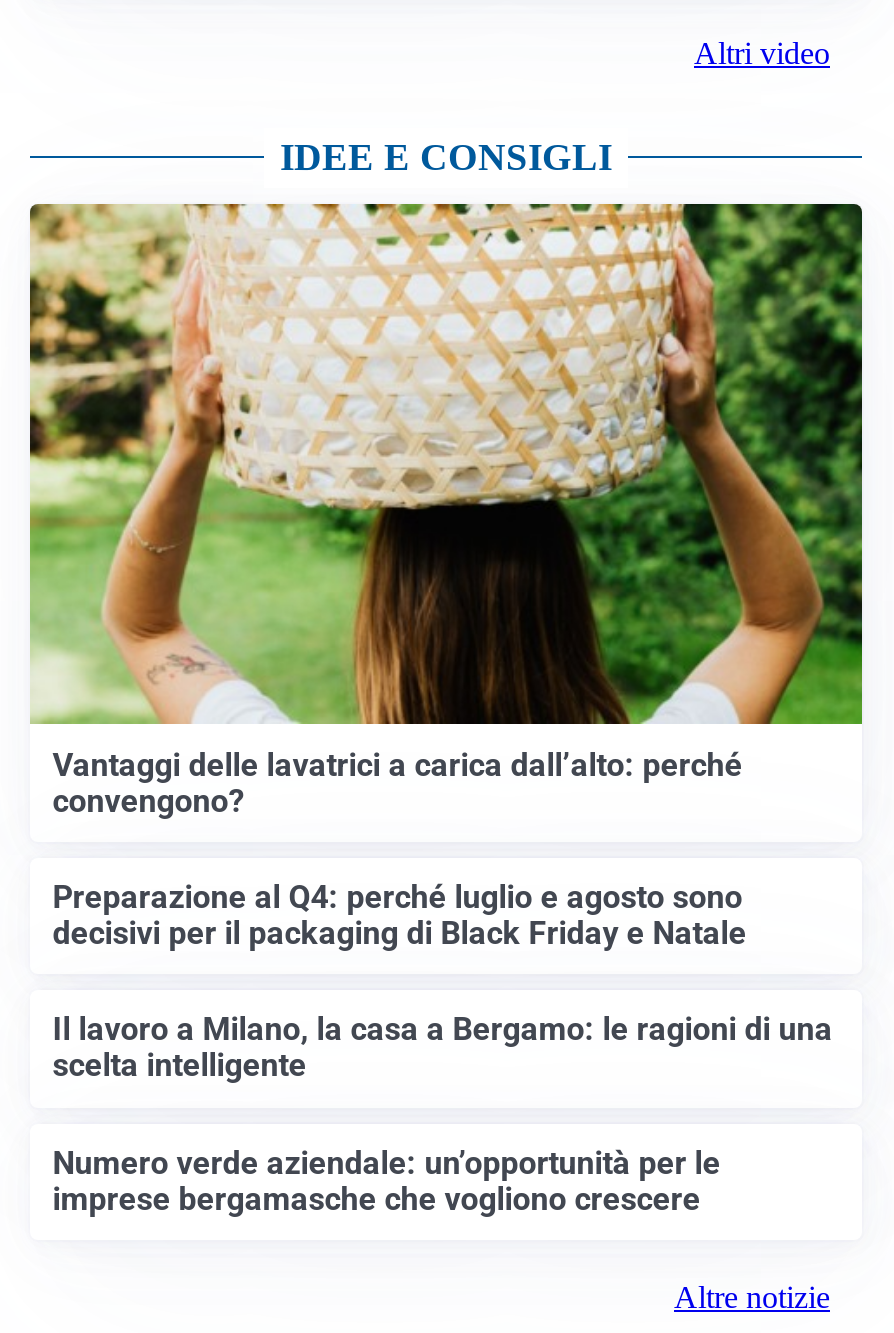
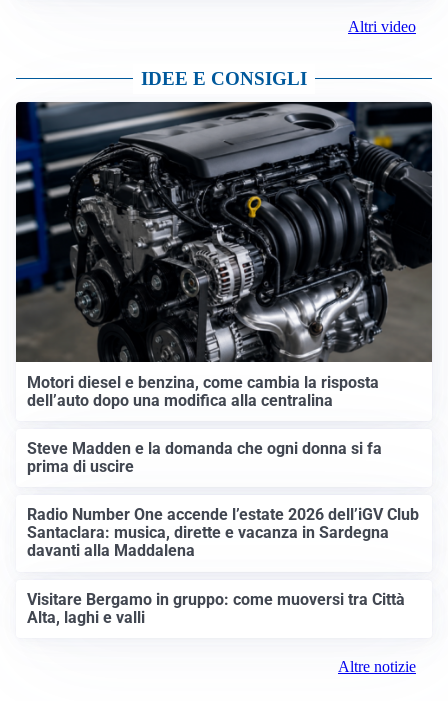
- [image]
- Vantaggi delle lavatrici a carica dall’alto: perché
- convengono?
+ [image]
+ Motori diesel e benzina, come cambia la risposta
+ dell’auto dopo una modifica alla centralina

- Preparazione al Q4: perché luglio e agosto sono
- decisivi per il packaging di Black Friday e Natale
+ Steve Madden e la domanda che ogni donna si fa
+ prima di uscire

- Il lavoro a Milano, la casa a Bergamo: le ragioni di una
- scelta intelligente
+ Radio Number One accende l’estate 2026 dell’iGV Club
+ Santaclara: musica, dirette e vacanza in Sardegna
+ davanti alla Maddalena

- Numero verde aziendale: un’opportunità per le
- imprese bergamasche che vogliono crescere
+ Visitare Bergamo in gruppo: come muoversi tra Città
+ Alta, laghi e valli
